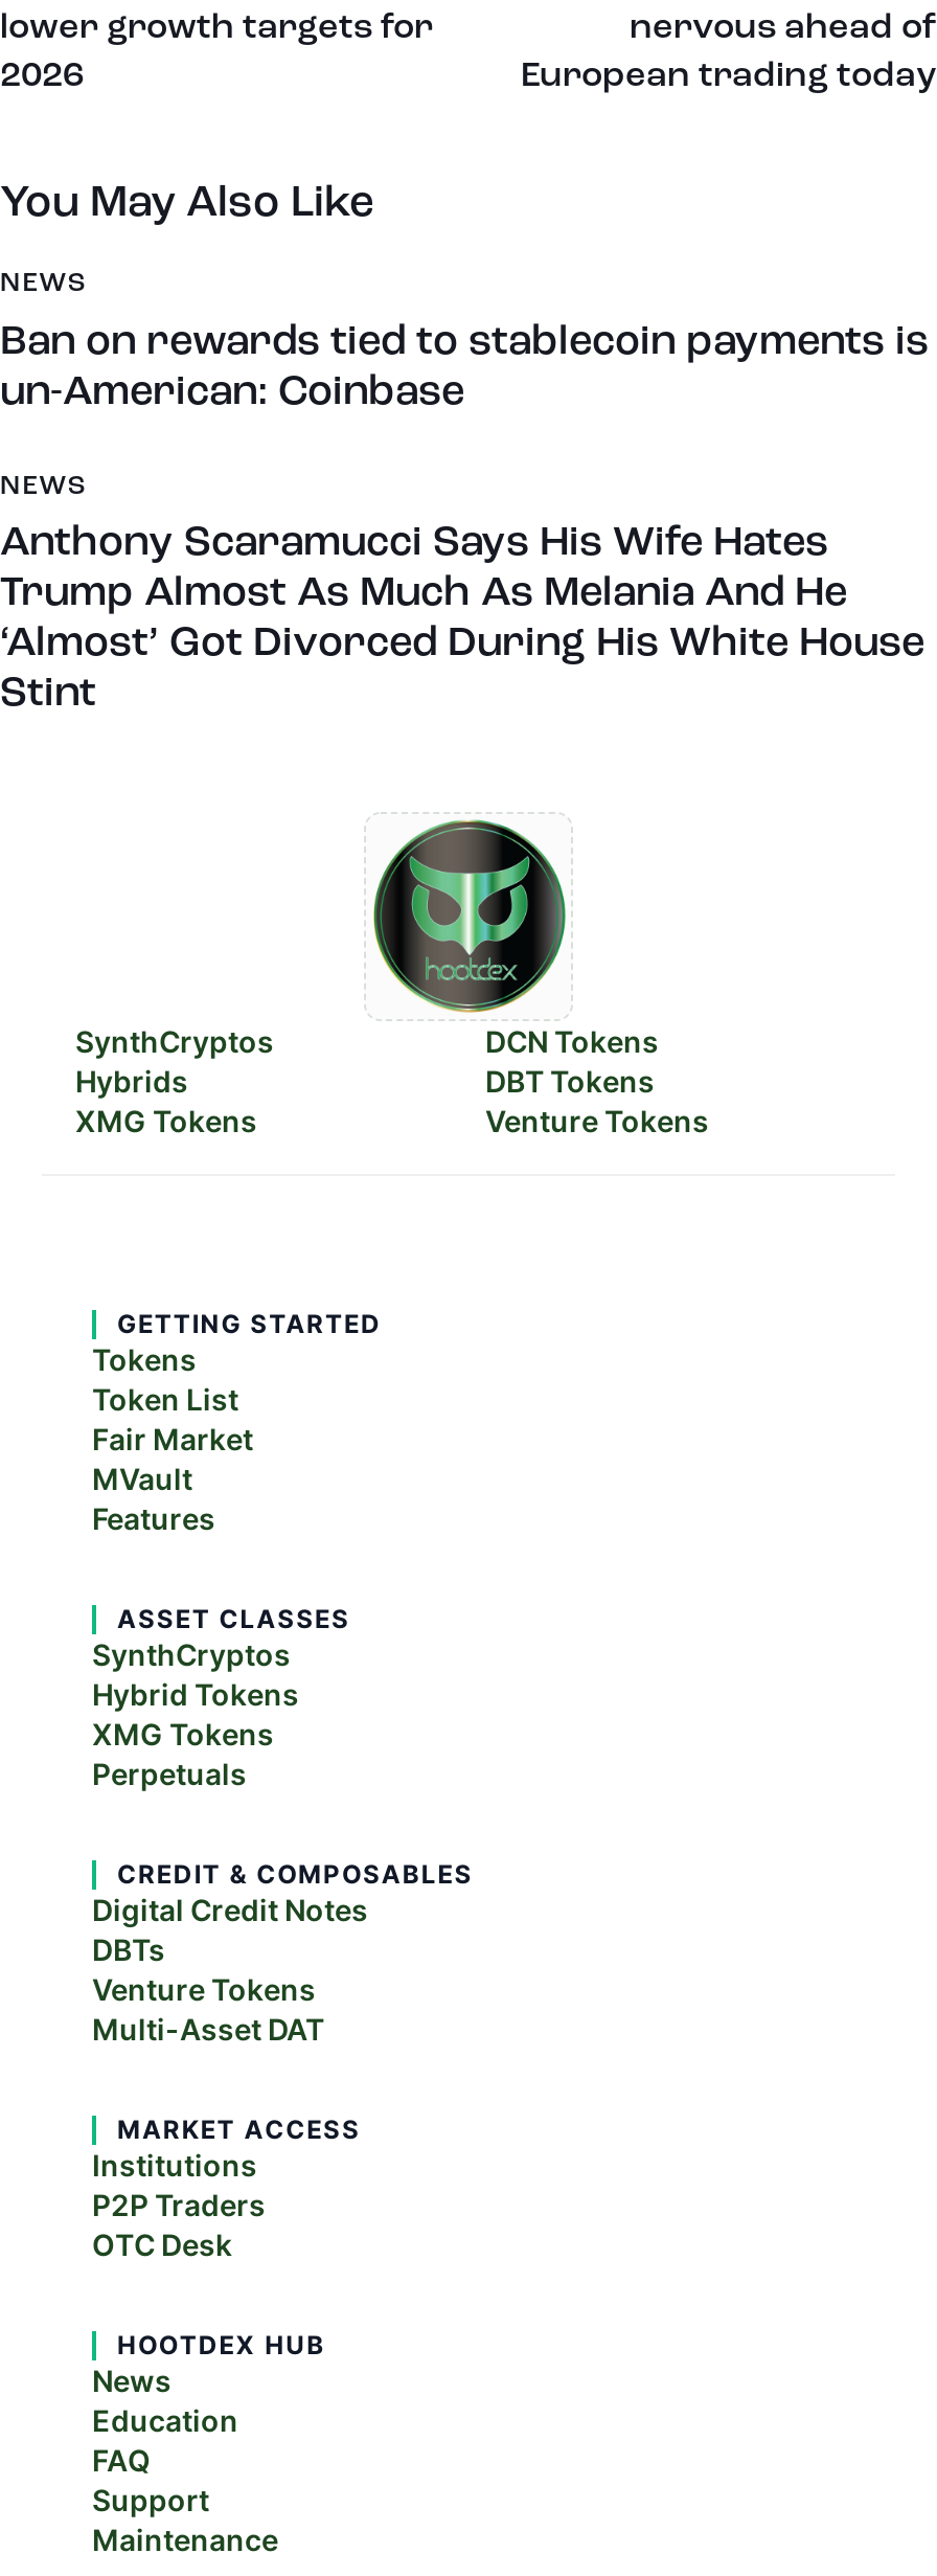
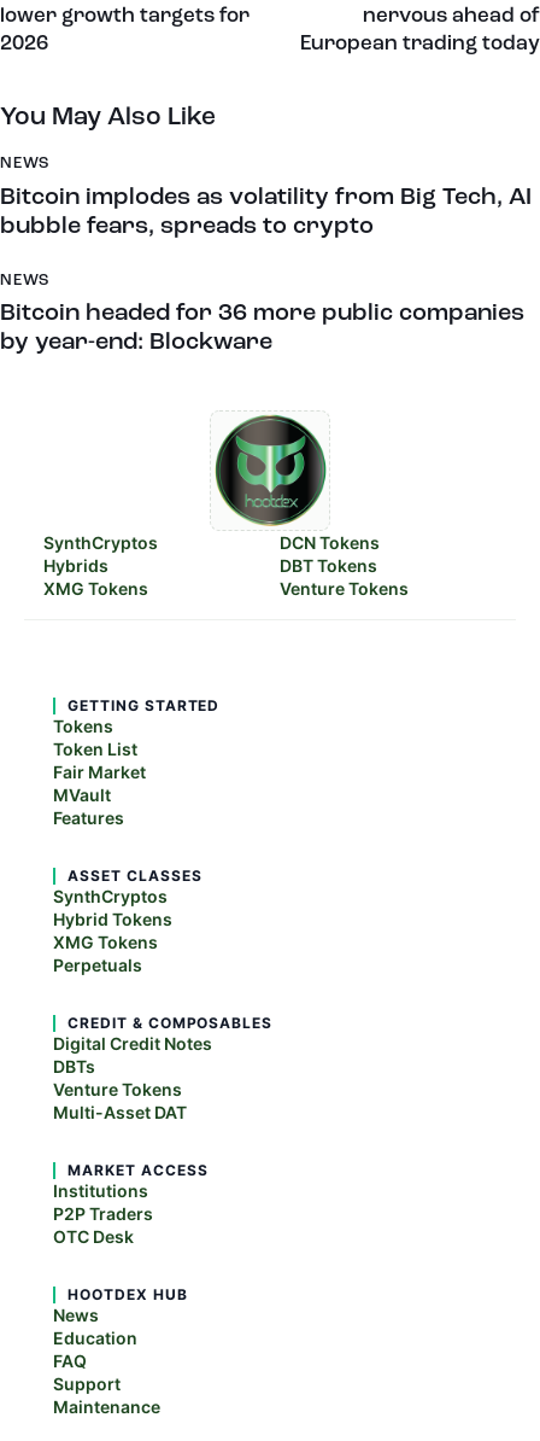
- Ban on rewards tied to stablecoin payments is
- un-American: Coinbase
+ Bitcoin implodes as volatility from Big Tech, AI
+ bubble fears, spreads to crypto

- Anthony Scaramucci Says His Wife Hates
- Trump Almost As Much As Melania And He
- ‘Almost’ Got Divorced During His White House
- Stint
+ Bitcoin headed for 36 more public companies
+ by year-end: Blockware
